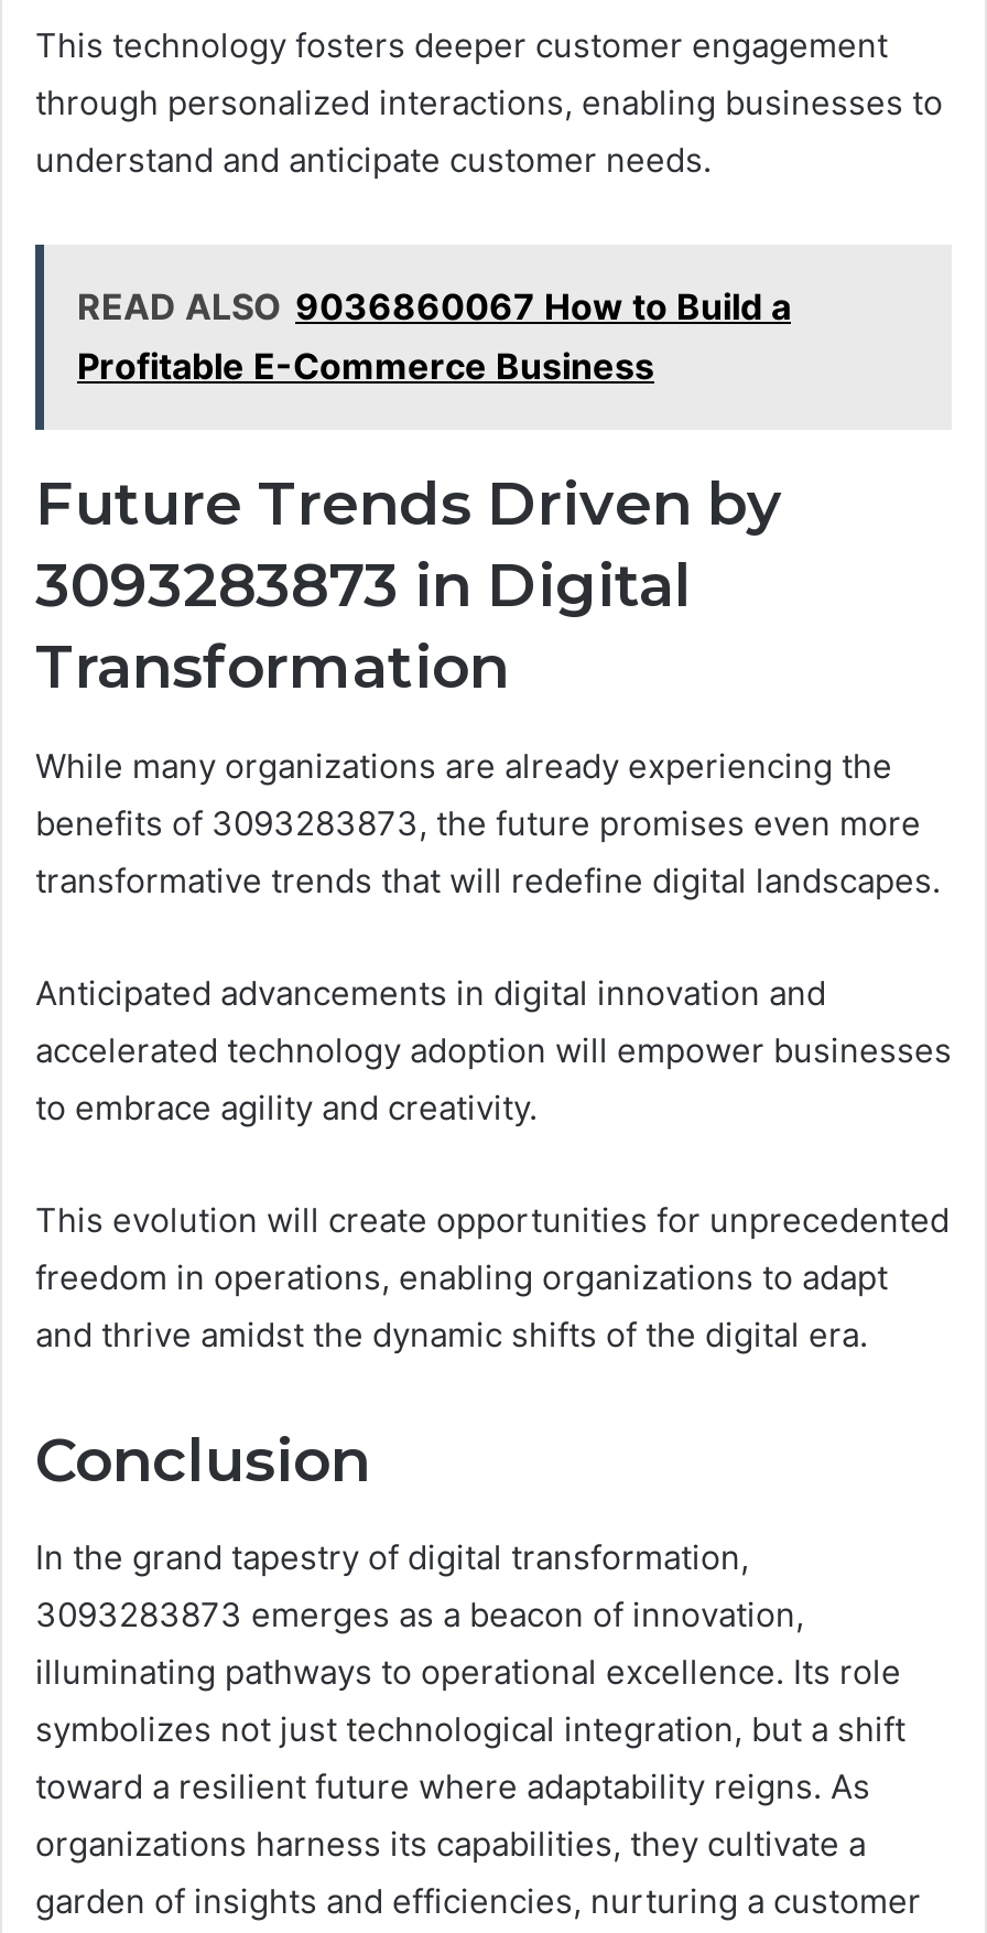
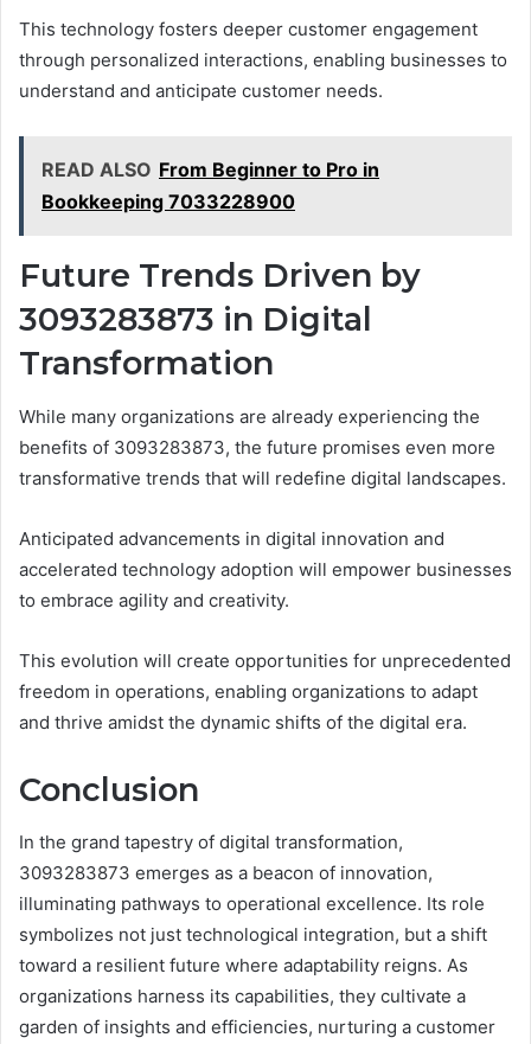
- READ ALSO 9036860067 How to Build a
- Profitable E-Commerce Business
+ READ ALSO From Beginner to Pro in
+ Bookkeeping 7033228900
